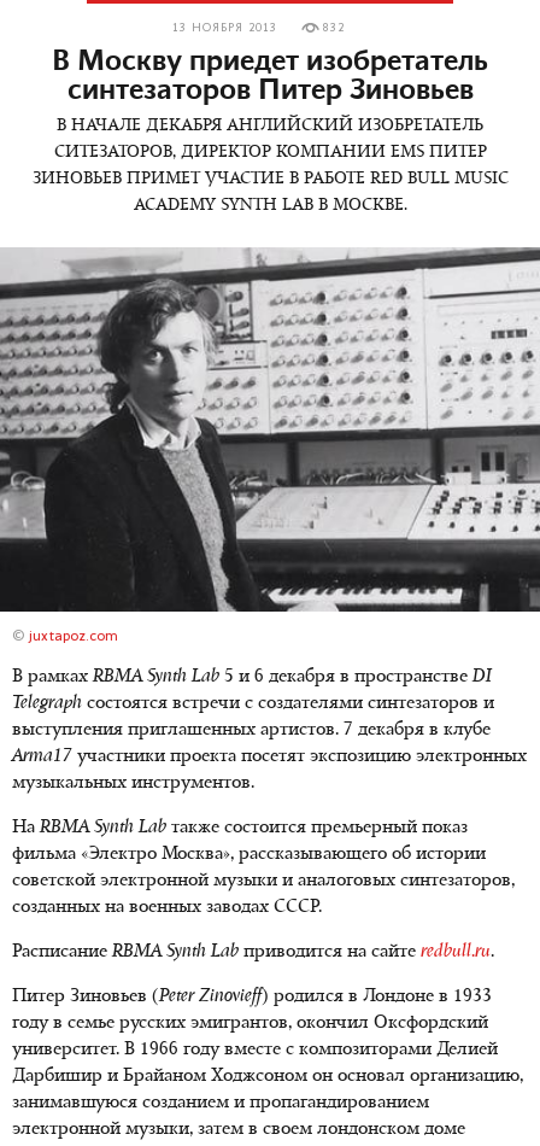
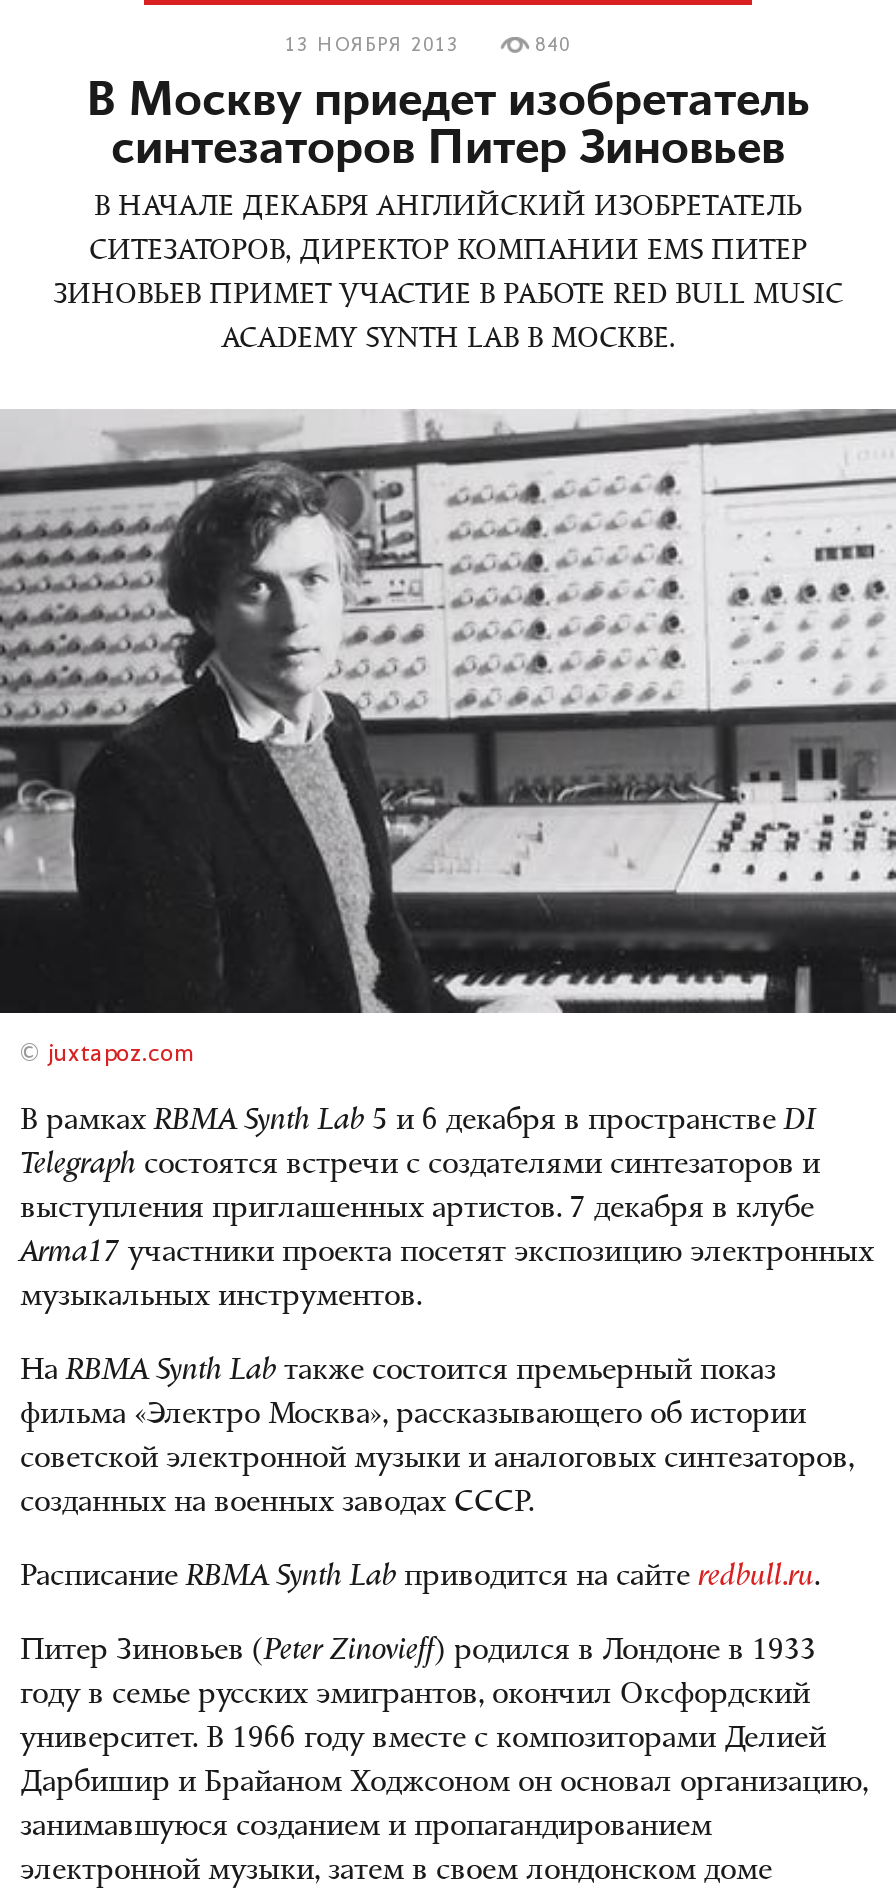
- 832
+ 840
